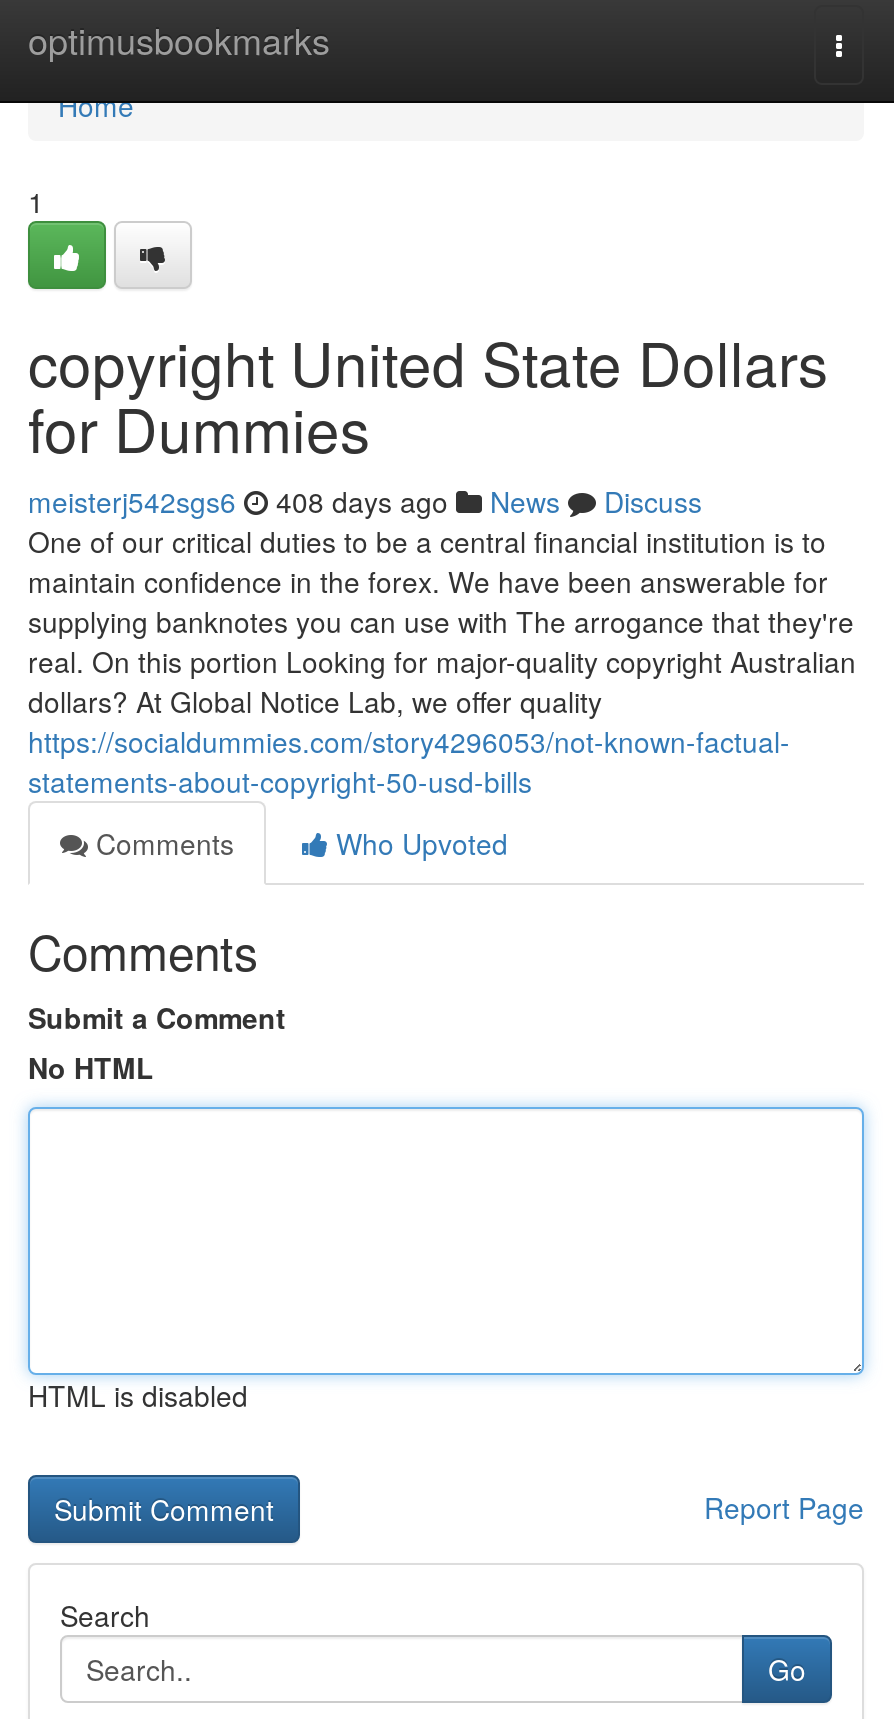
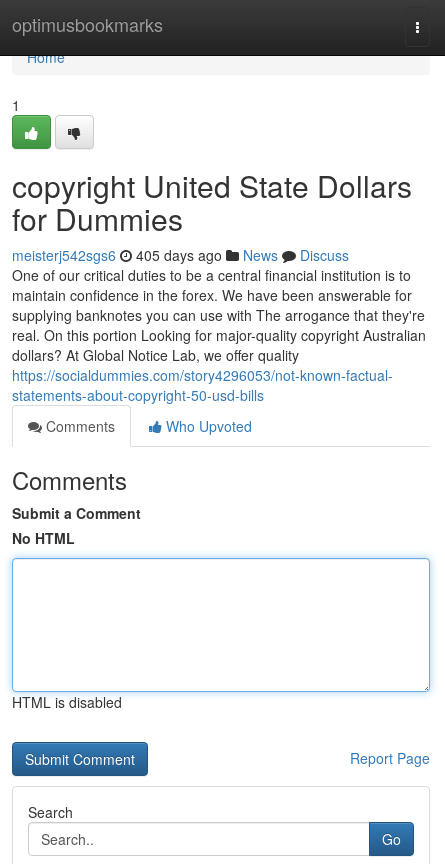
- meisterj542sgs6 408 days ago News Discuss
+ meisterj542sgs6 405 days ago News Discuss
